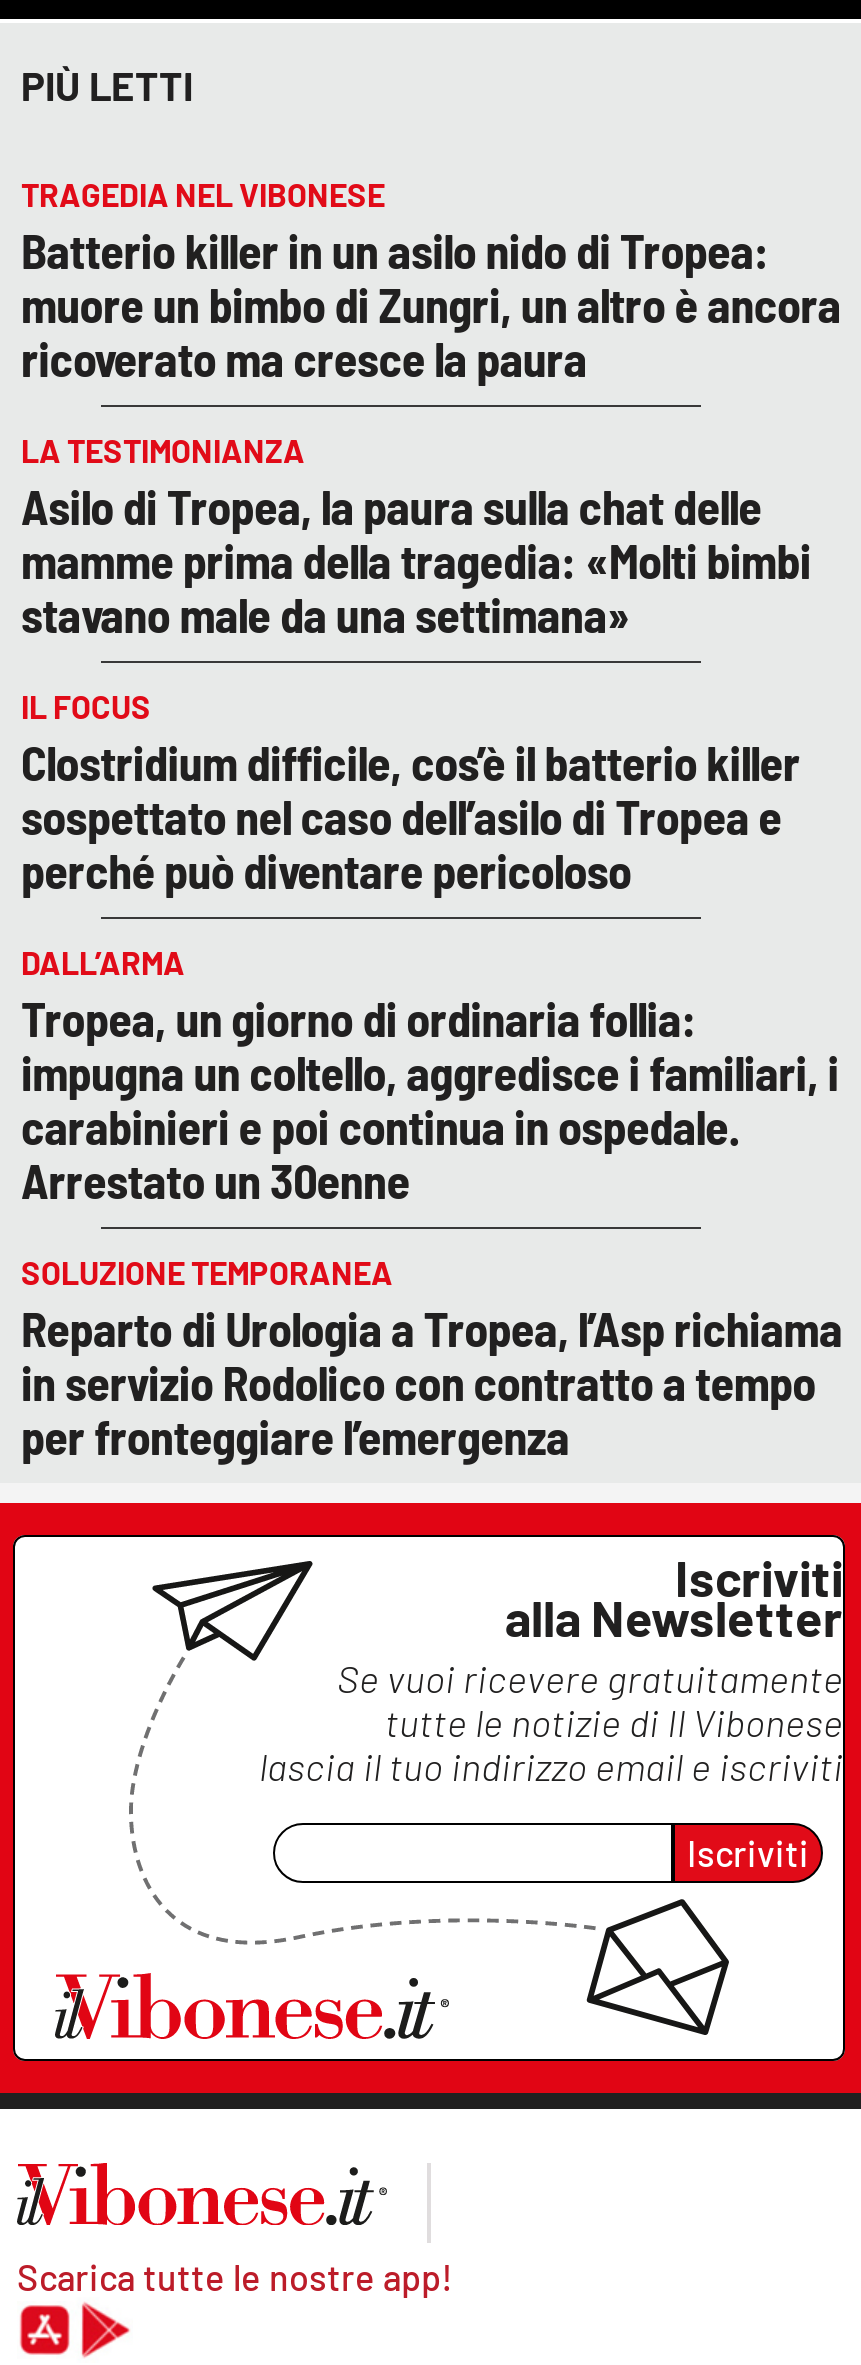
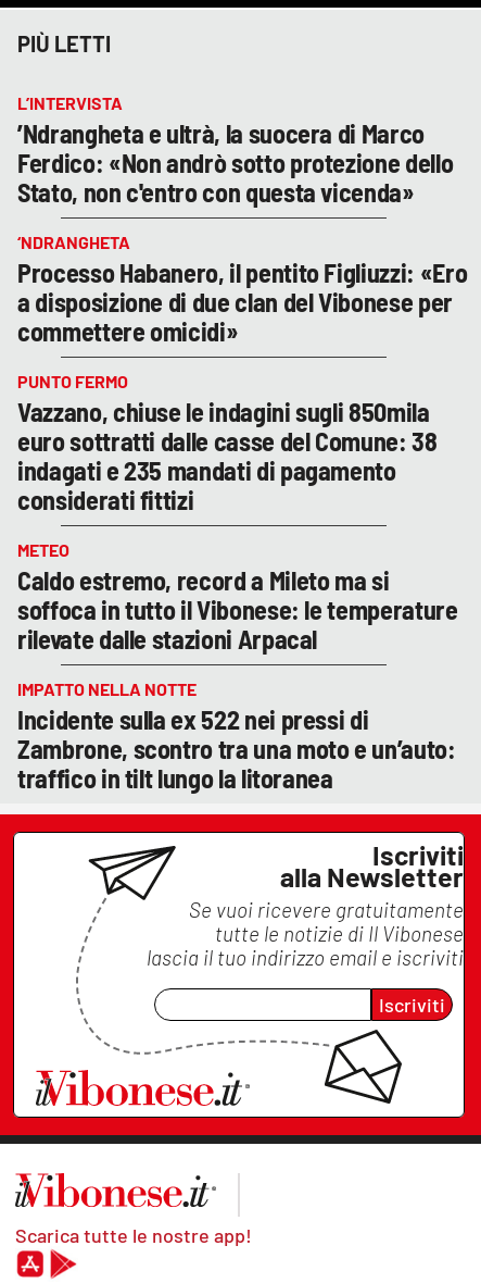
- TRAGEDIA NEL VIBONESE
- Batterio killer in un asilo nido di Tropea:
- muore un bimbo di Zungri, un altro è ancora
- ricoverato ma cresce la paura
+ L’INTERVISTA
+ ’Ndrangheta e ultrà, la suocera di Marco
+ Ferdico: «Non andrò sotto protezione dello
+ Stato, non c'entro con questa vicenda»

- LA TESTIMONIANZA
- Asilo di Tropea, la paura sulla chat delle
- mamme prima della tragedia: «Molti bimbi
- stavano male da una settimana»
+ ‘NDRANGHETA
+ Processo Habanero, il pentito Figliuzzi: «Ero
+ a disposizione di due clan del Vibonese per
+ commettere omicidi»

- IL FOCUS
- Clostridium difficile, cos’è il batterio killer
- sospettato nel caso dell’asilo di Tropea e
- perché può diventare pericoloso
+ PUNTO FERMO
+ Vazzano, chiuse le indagini sugli 850mila
+ euro sottratti dalle casse del Comune: 38
+ indagati e 235 mandati di pagamento
+ considerati fittizi

- DALL’ARMA
- Tropea, un giorno di ordinaria follia:
- impugna un coltello, aggredisce i familiari, i
- carabinieri e poi continua in ospedale.
- Arrestato un 30enne
+ METEO
+ Caldo estremo, record a Mileto ma si
+ soffoca in tutto il Vibonese: le temperature
+ rilevate dalle stazioni Arpacal

- SOLUZIONE TEMPORANEA
- Reparto di Urologia a Tropea, l’Asp richiama
- in servizio Rodolico con contratto a tempo
- per fronteggiare l’emergenza
+ IMPATTO NELLA NOTTE
+ Incidente sulla ex 522 nei pressi di
+ Zambrone, scontro tra una moto e un’auto:
+ traffico in tilt lungo la litoranea
